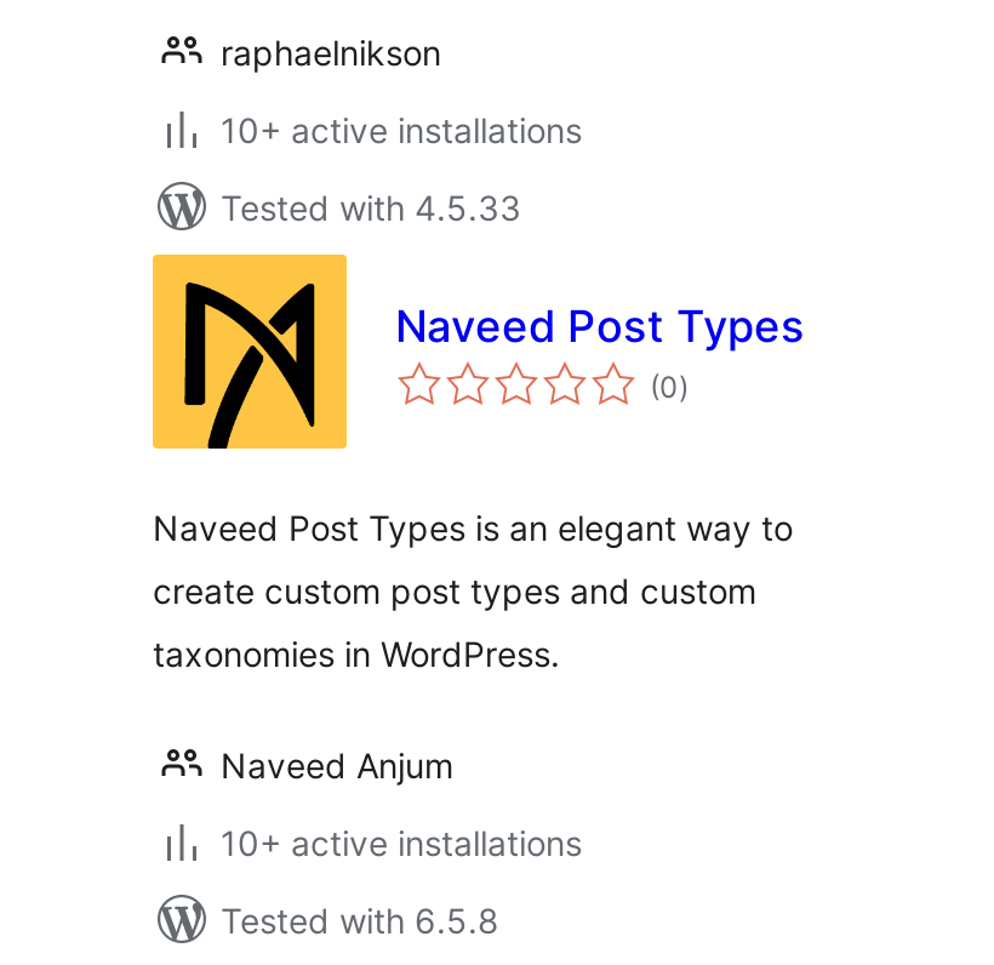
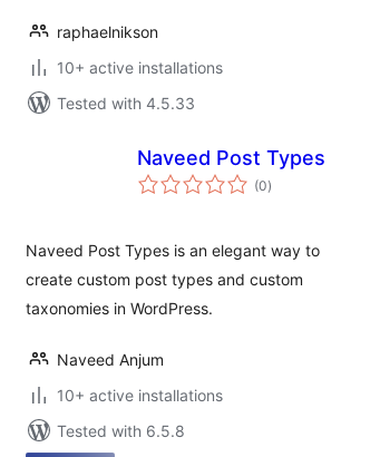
- [image]
